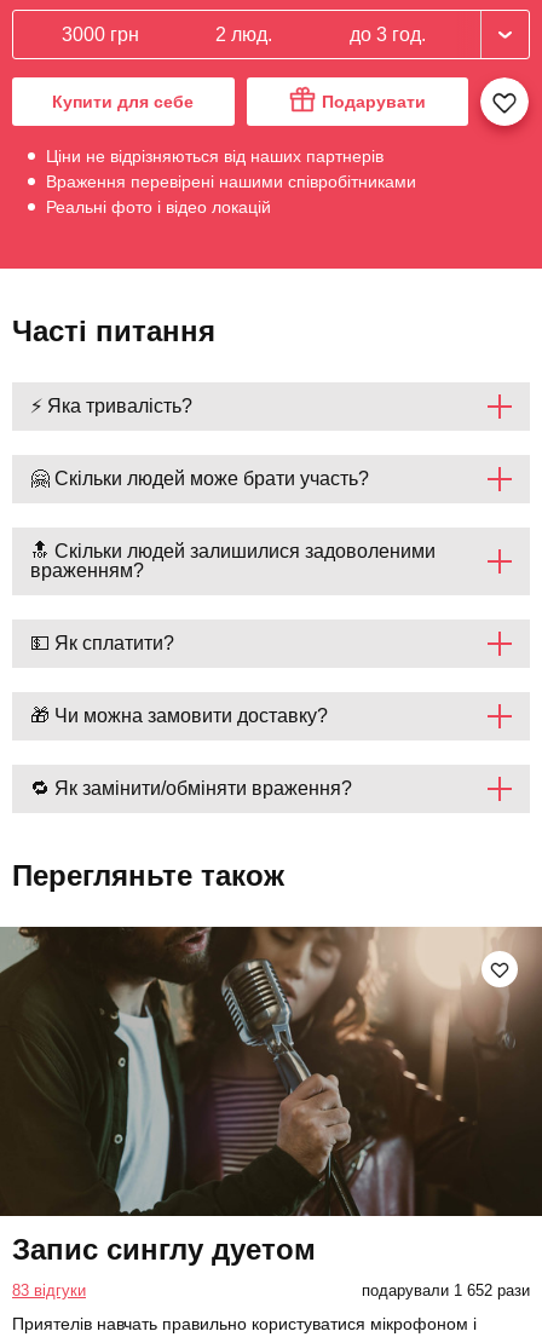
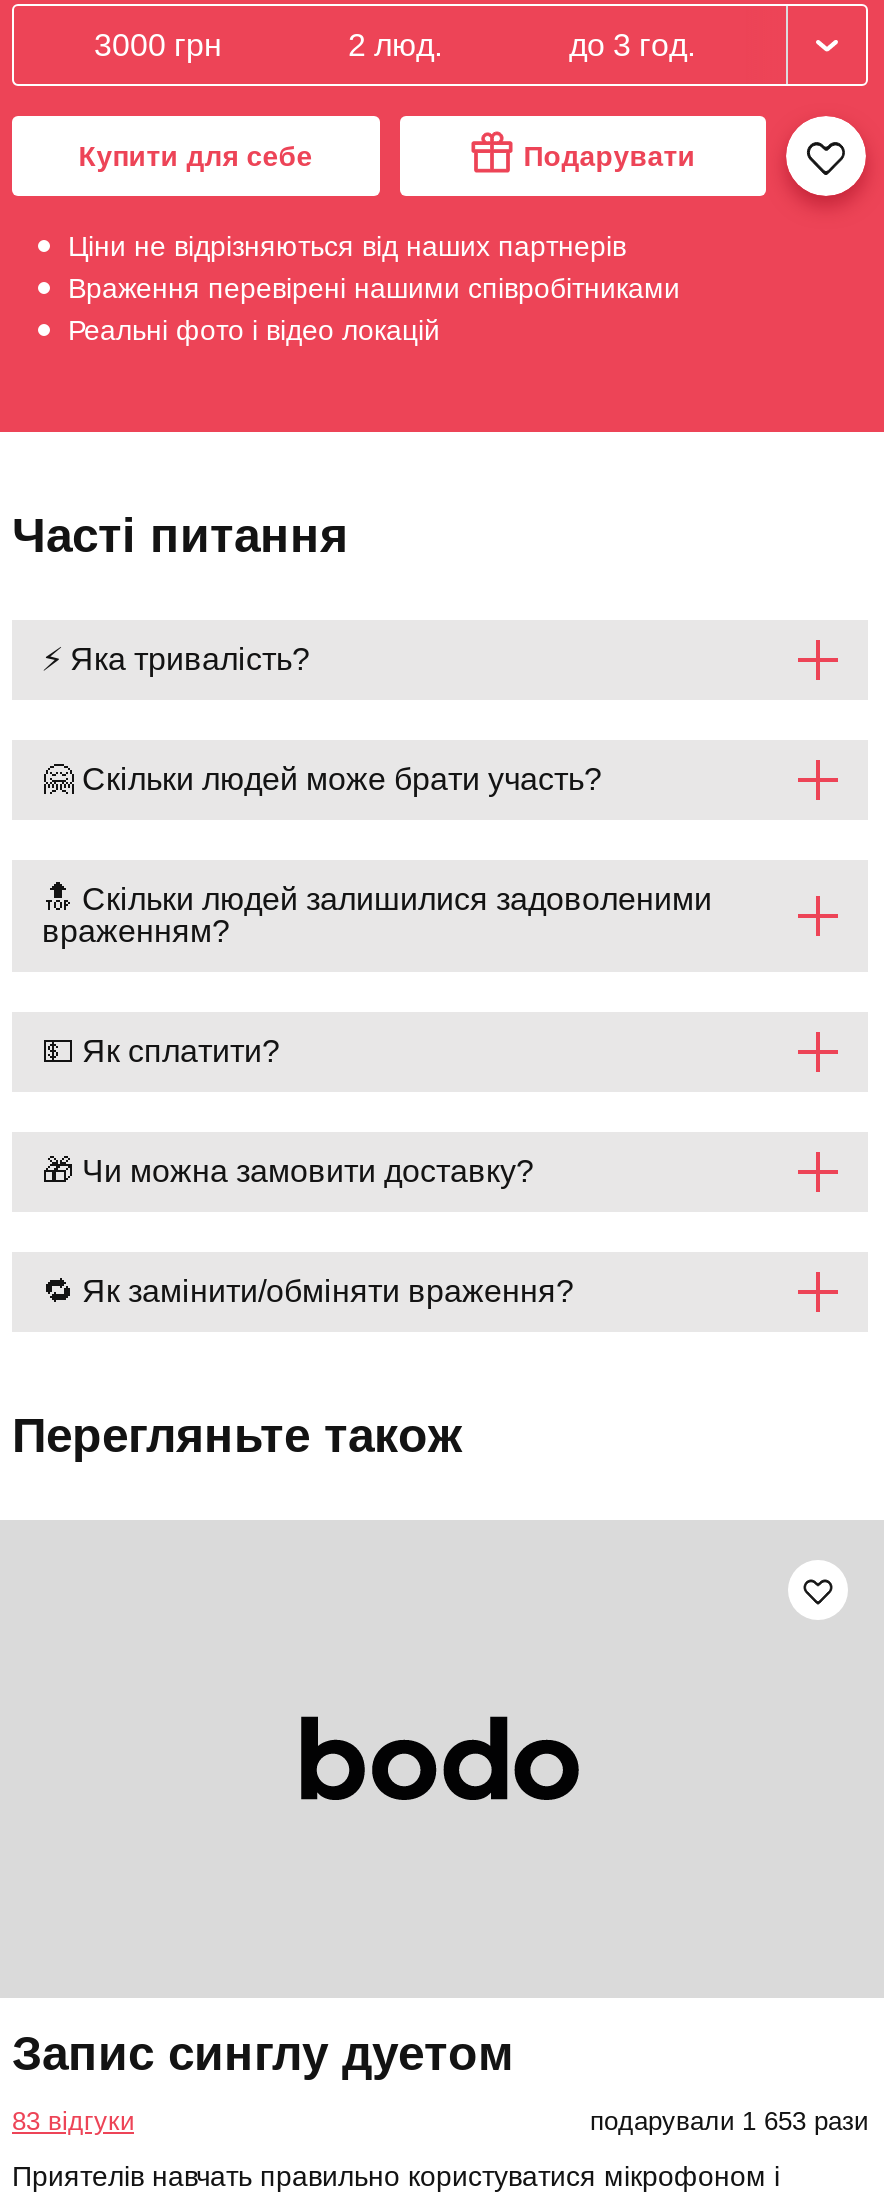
- [image]

- подарували 1 652 рази
+ подарували 1 653 рази
